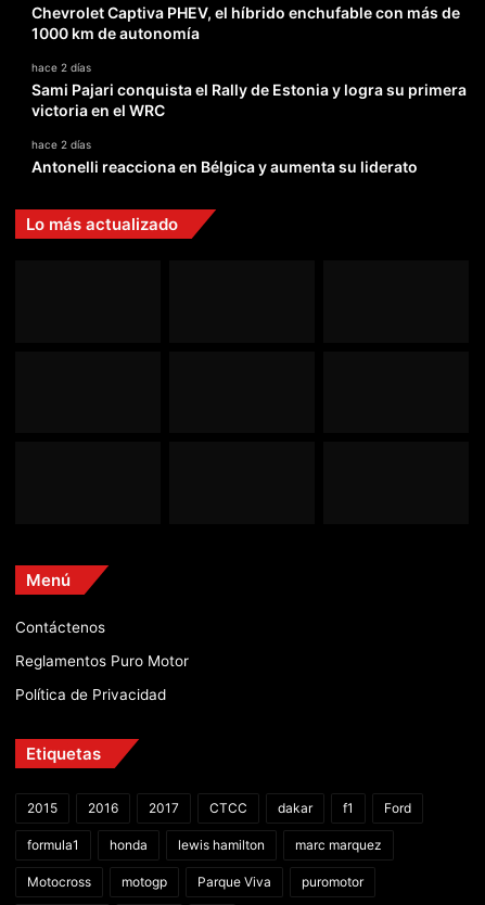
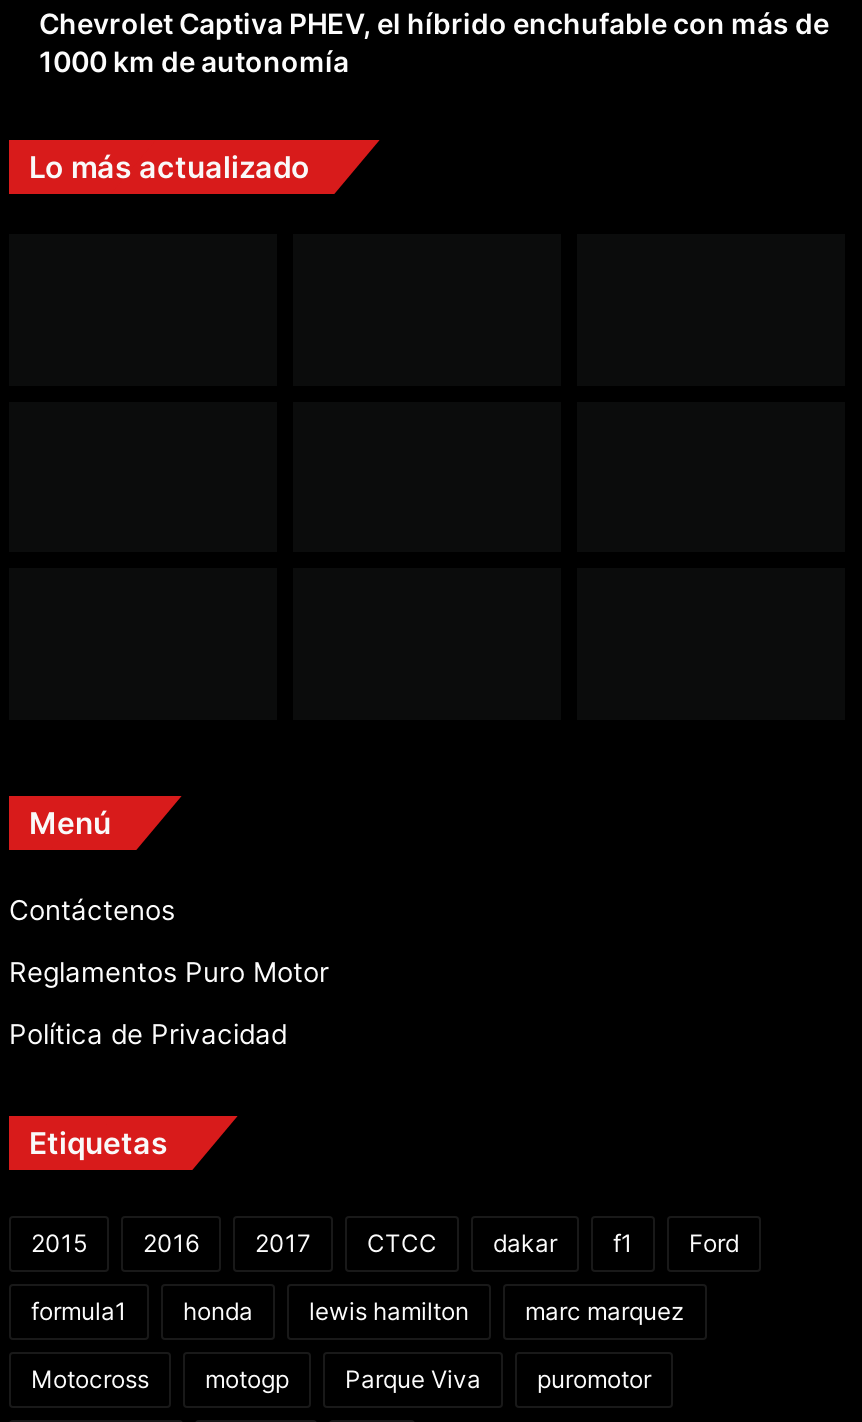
- hace 2 días
- Sami Pajari conquista el Rally de Estonia y logra su primera
- victoria en el WRC
- hace 2 días
- Antonelli reacciona en Bélgica y aumenta su liderato
